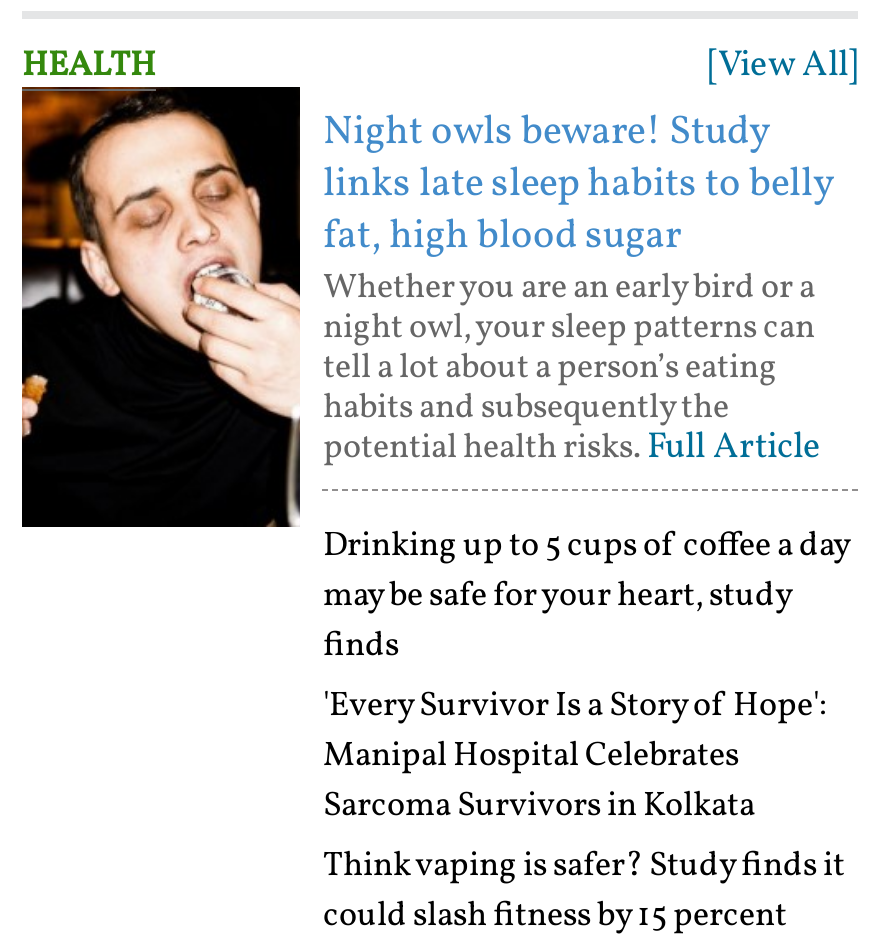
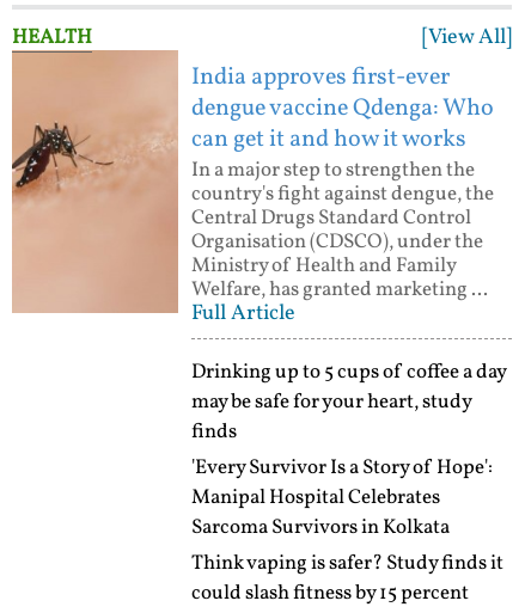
- [image]
- Night owls beware! Study
- links late sleep habits to belly
- fat, high blood sugar
- Whether you are an early bird or a
- night owl, your sleep patterns can
- tell a lot about a person’s eating
- habits and subsequently the
- potential health risks. Full Article
+ [image]
+ India approves first-ever
+ dengue vaccine Qdenga: Who
+ can get it and how it works
+ In a major step to strengthen the
+ country's fight against dengue, the
+ Central Drugs Standard Control
+ Organisation (CDSCO), under the
+ Ministry of Health and Family
+ Welfare, has granted marketing ...
+ Full Article
